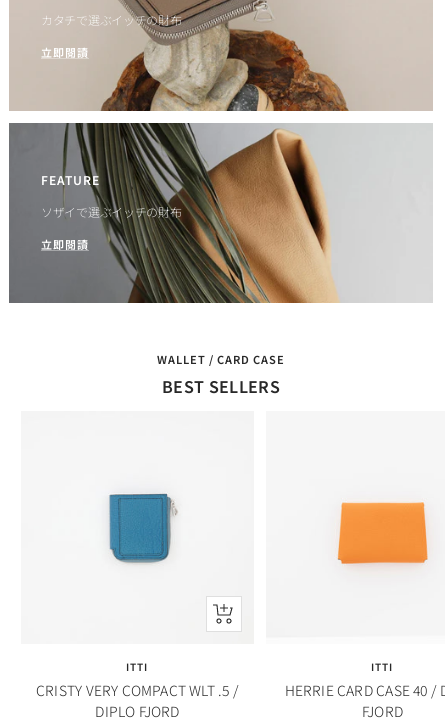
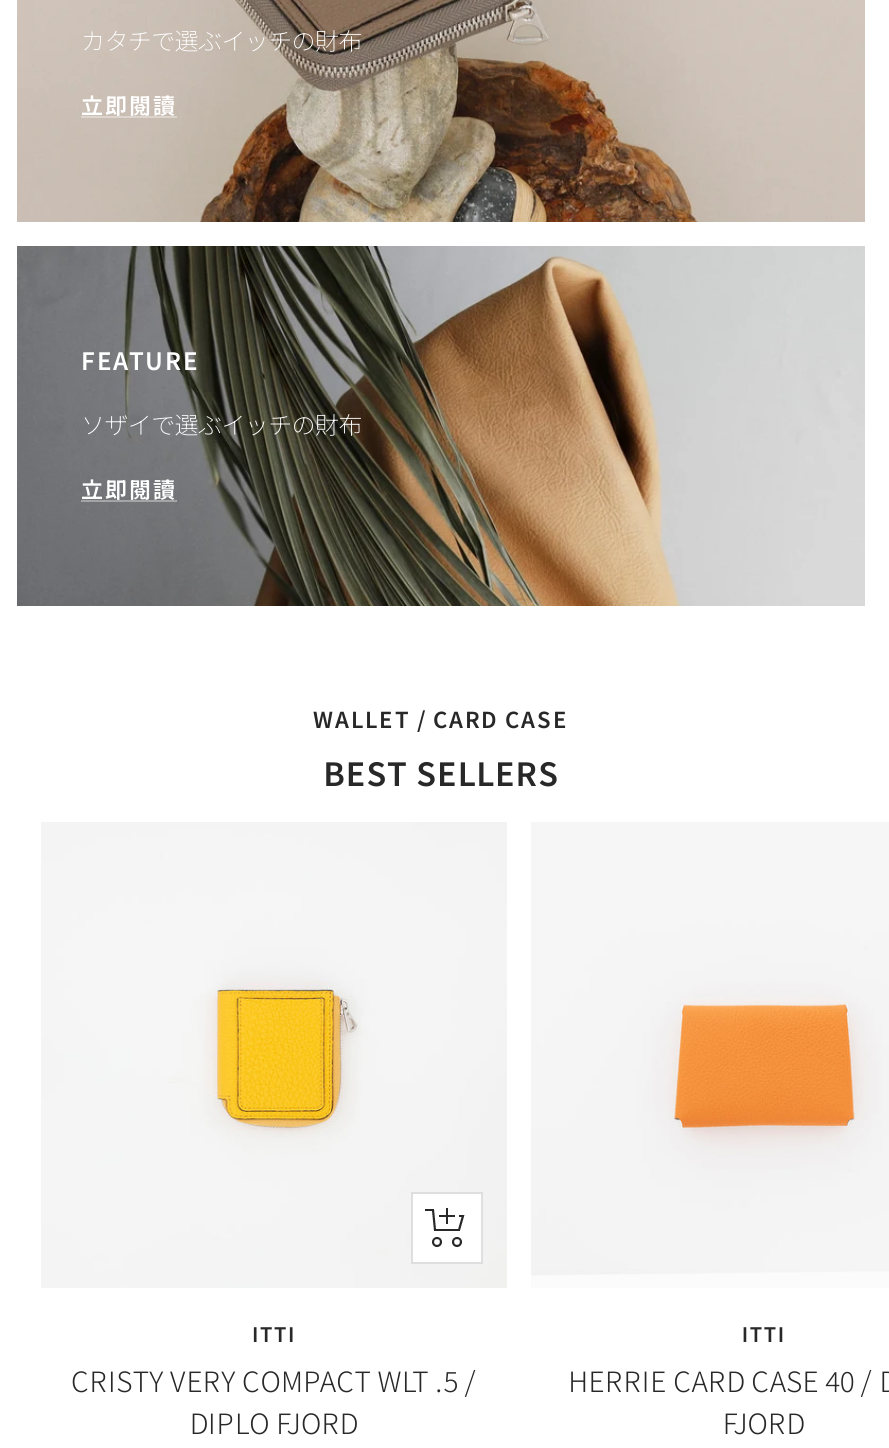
- [image]
+ [image]
